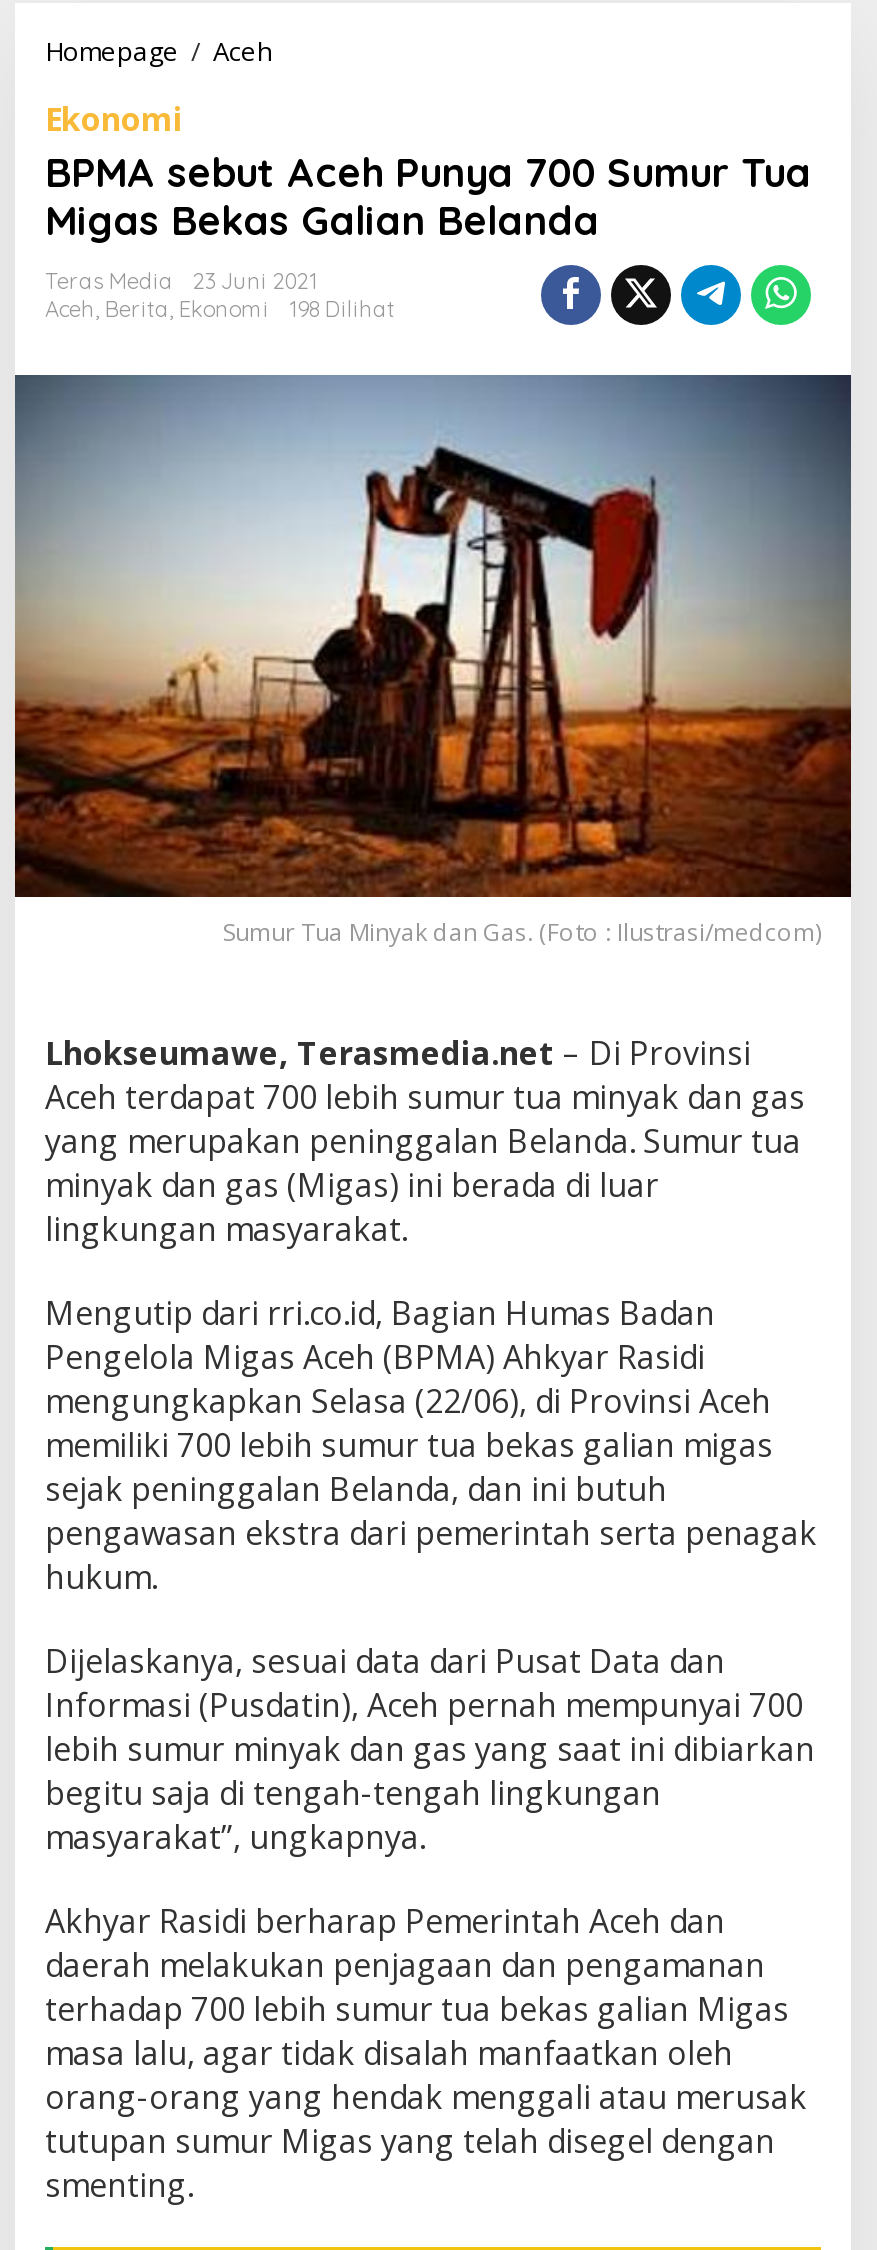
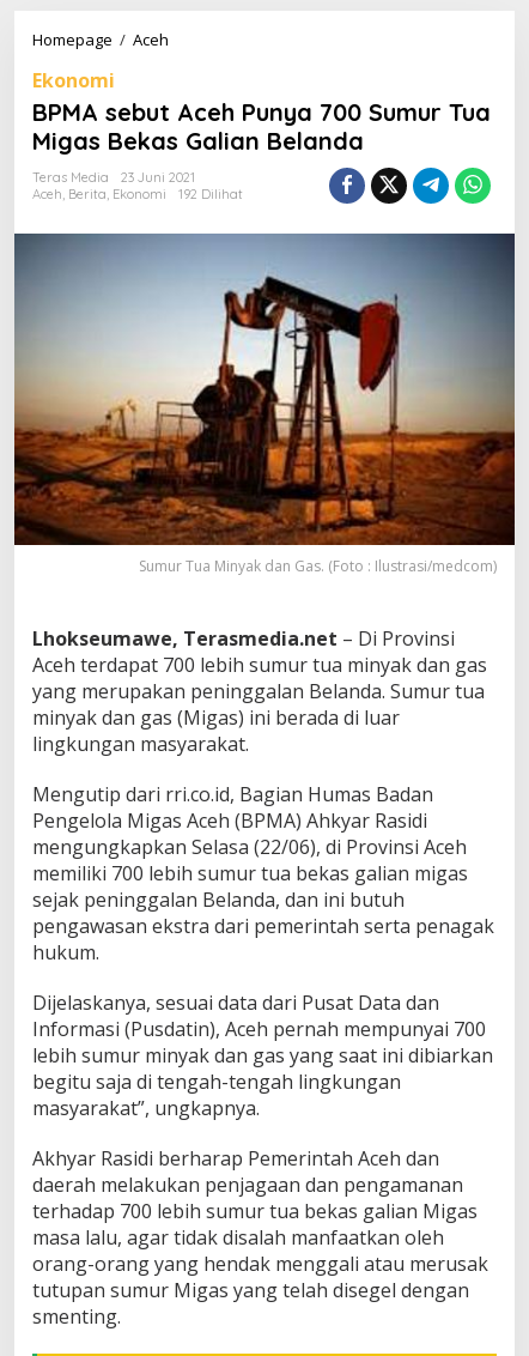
- 198 Dilihat
+ 192 Dilihat
